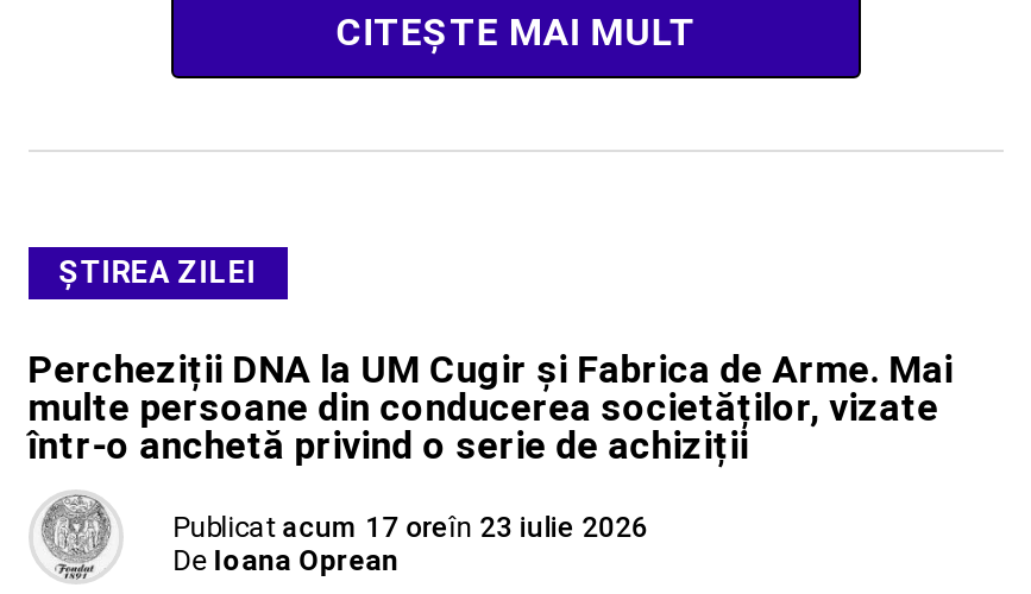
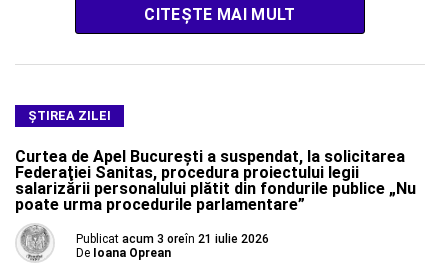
- Percheziții DNA la UM Cugir și Fabrica de Arme. Mai
- multe persoane din conducerea societăților, vizate
- într-o anchetă privind o serie de achiziții
+ Curtea de Apel Bucureşti a suspendat, la solicitarea
+ Federaţiei Sanitas, procedura proiectului legii
+ salarizării personalului plătit din fondurile publice „Nu
+ poate urma procedurile parlamentare”

- Publicat acum 17 oreîn 23 iulie 2026
+ Publicat acum 3 oreîn 21 iulie 2026
